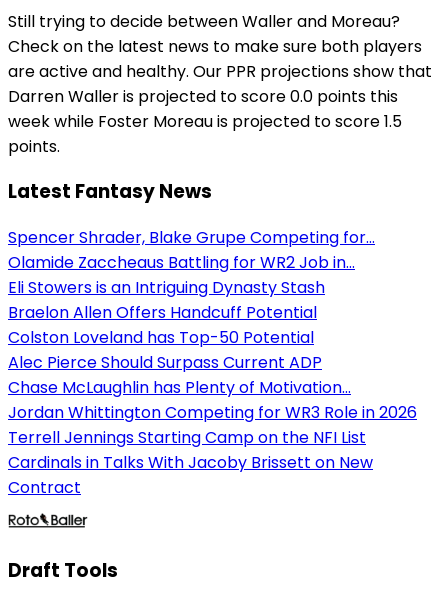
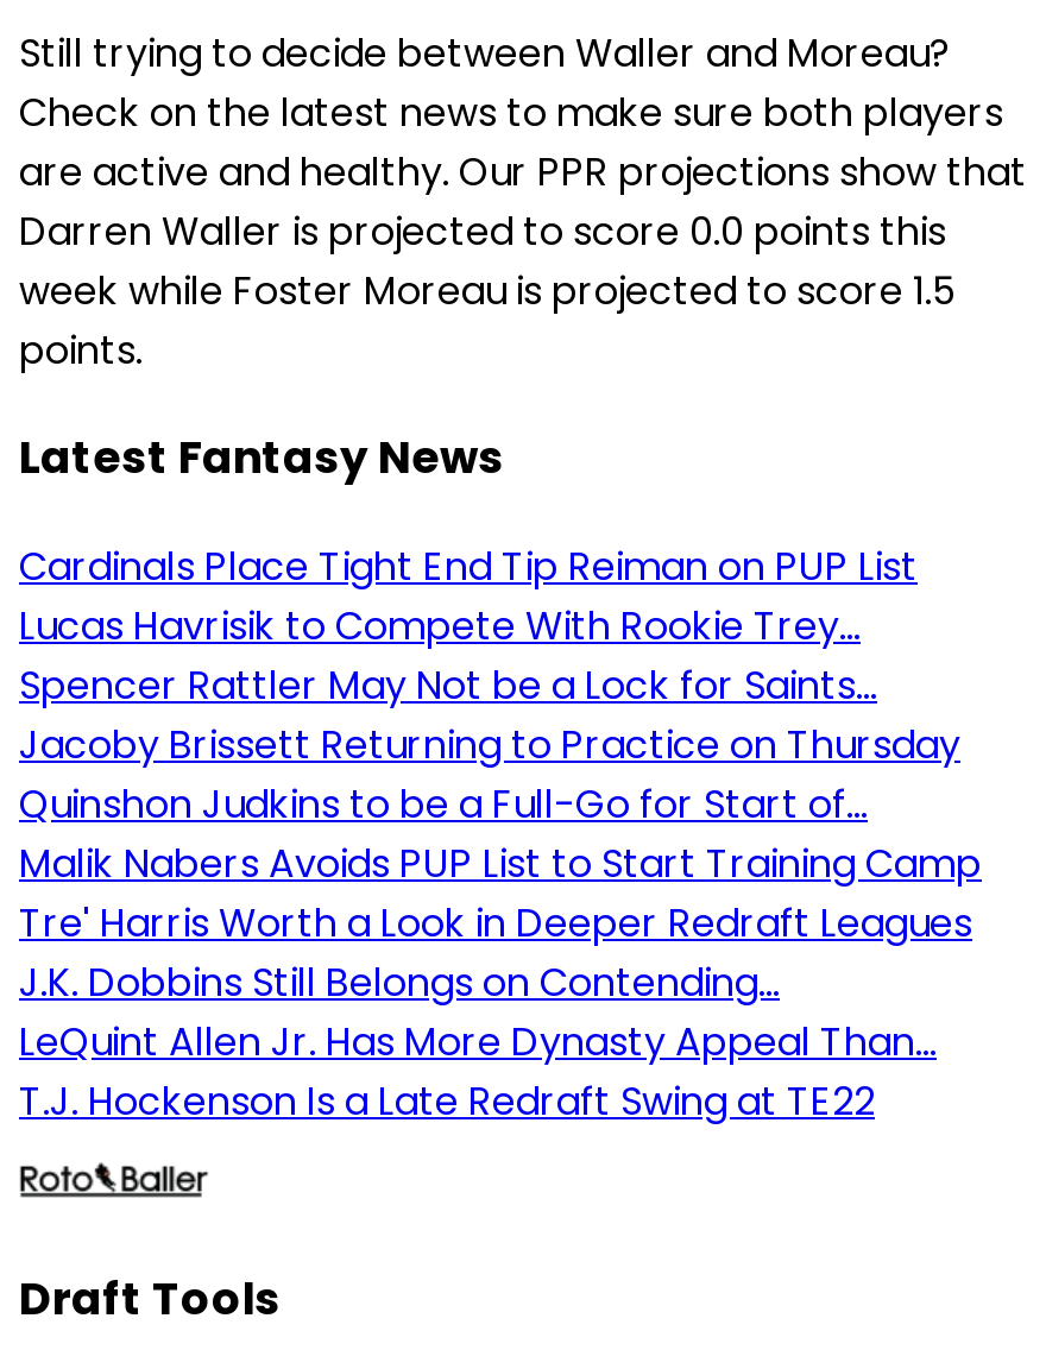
- Spencer Shrader, Blake Grupe Competing for...
- Olamide Zaccheaus Battling for WR2 Job in...
- Eli Stowers is an Intriguing Dynasty Stash
- Braelon Allen Offers Handcuff Potential
- Colston Loveland has Top-50 Potential
- Alec Pierce Should Surpass Current ADP
- Chase McLaughlin has Plenty of Motivation...
- Jordan Whittington Competing for WR3 Role in 2026
- Terrell Jennings Starting Camp on the NFI List
- Cardinals in Talks With Jacoby Brissett on New
- Contract
+ Cardinals Place Tight End Tip Reiman on PUP List
+ Lucas Havrisik to Compete With Rookie Trey...
+ Spencer Rattler May Not be a Lock for Saints...
+ Jacoby Brissett Returning to Practice on Thursday
+ Quinshon Judkins to be a Full-Go for Start of...
+ Malik Nabers Avoids PUP List to Start Training Camp
+ Tre' Harris Worth a Look in Deeper Redraft Leagues
+ J.K. Dobbins Still Belongs on Contending...
+ LeQuint Allen Jr. Has More Dynasty Appeal Than...
+ T.J. Hockenson Is a Late Redraft Swing at TE22
